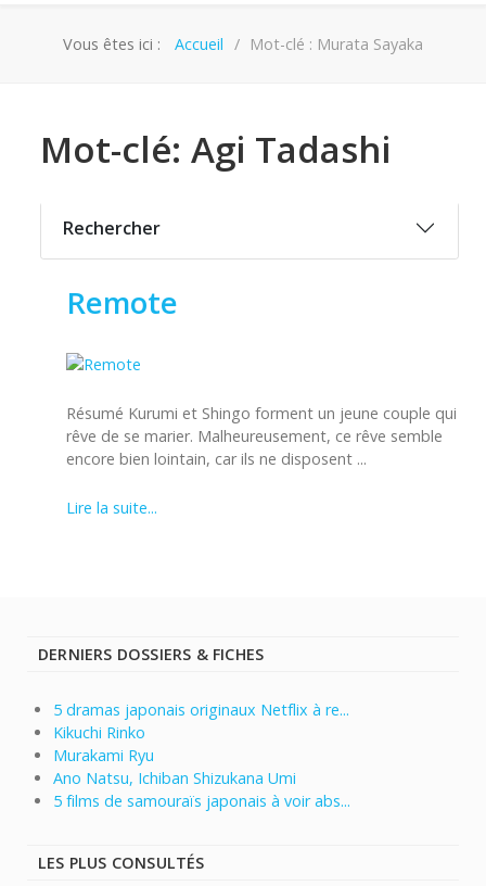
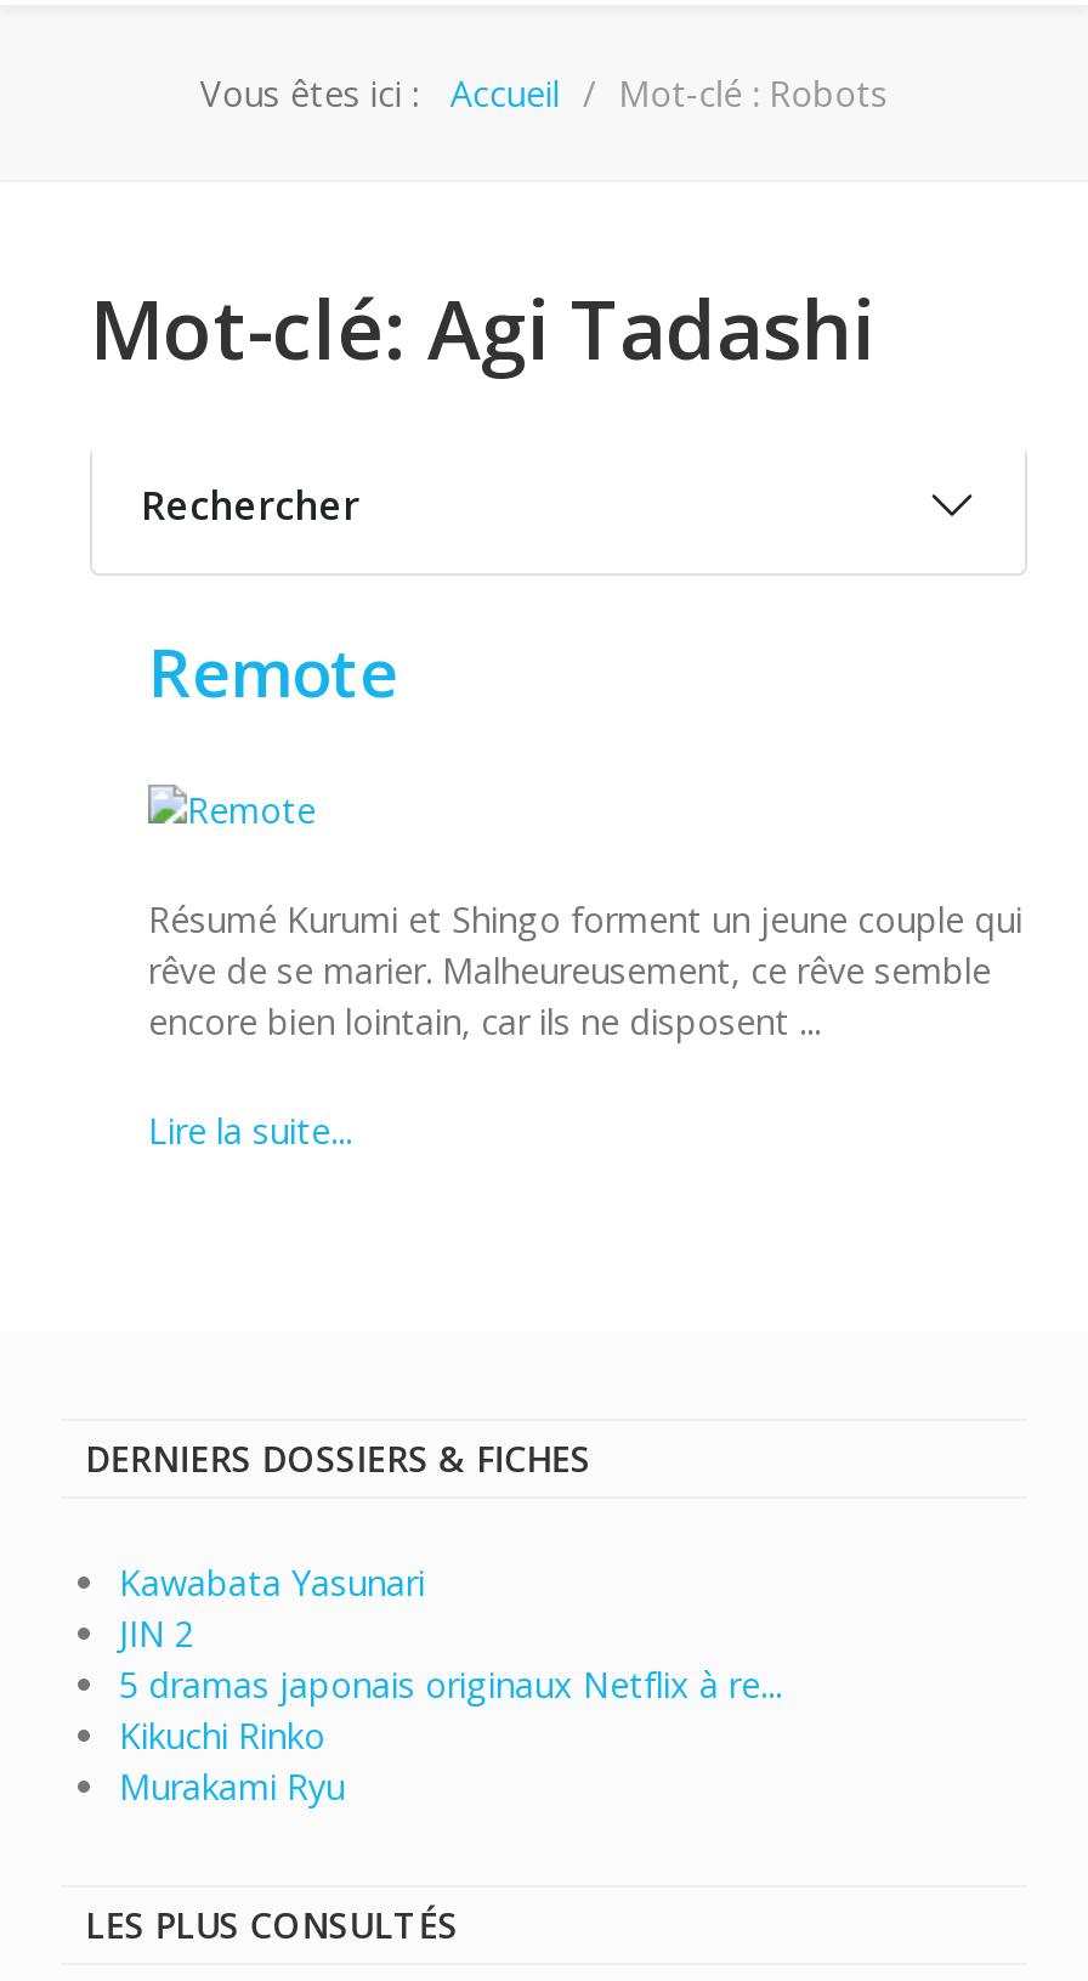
- Mot-clé : Murata Sayaka
+ Mot-clé : Robots

+ Kawabata Yasunari
+ JIN 2

moved down: 5 dramas japonais originaux Netflix à re... | Kikuchi Rinko | Murakami Ryu

- Ano Natsu, Ichiban Shizukana Umi
- 5 films de samouraïs japonais à voir abs...
